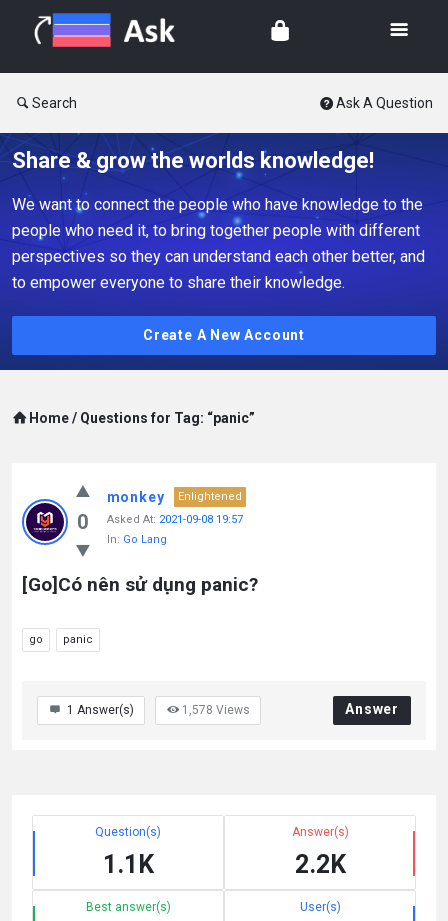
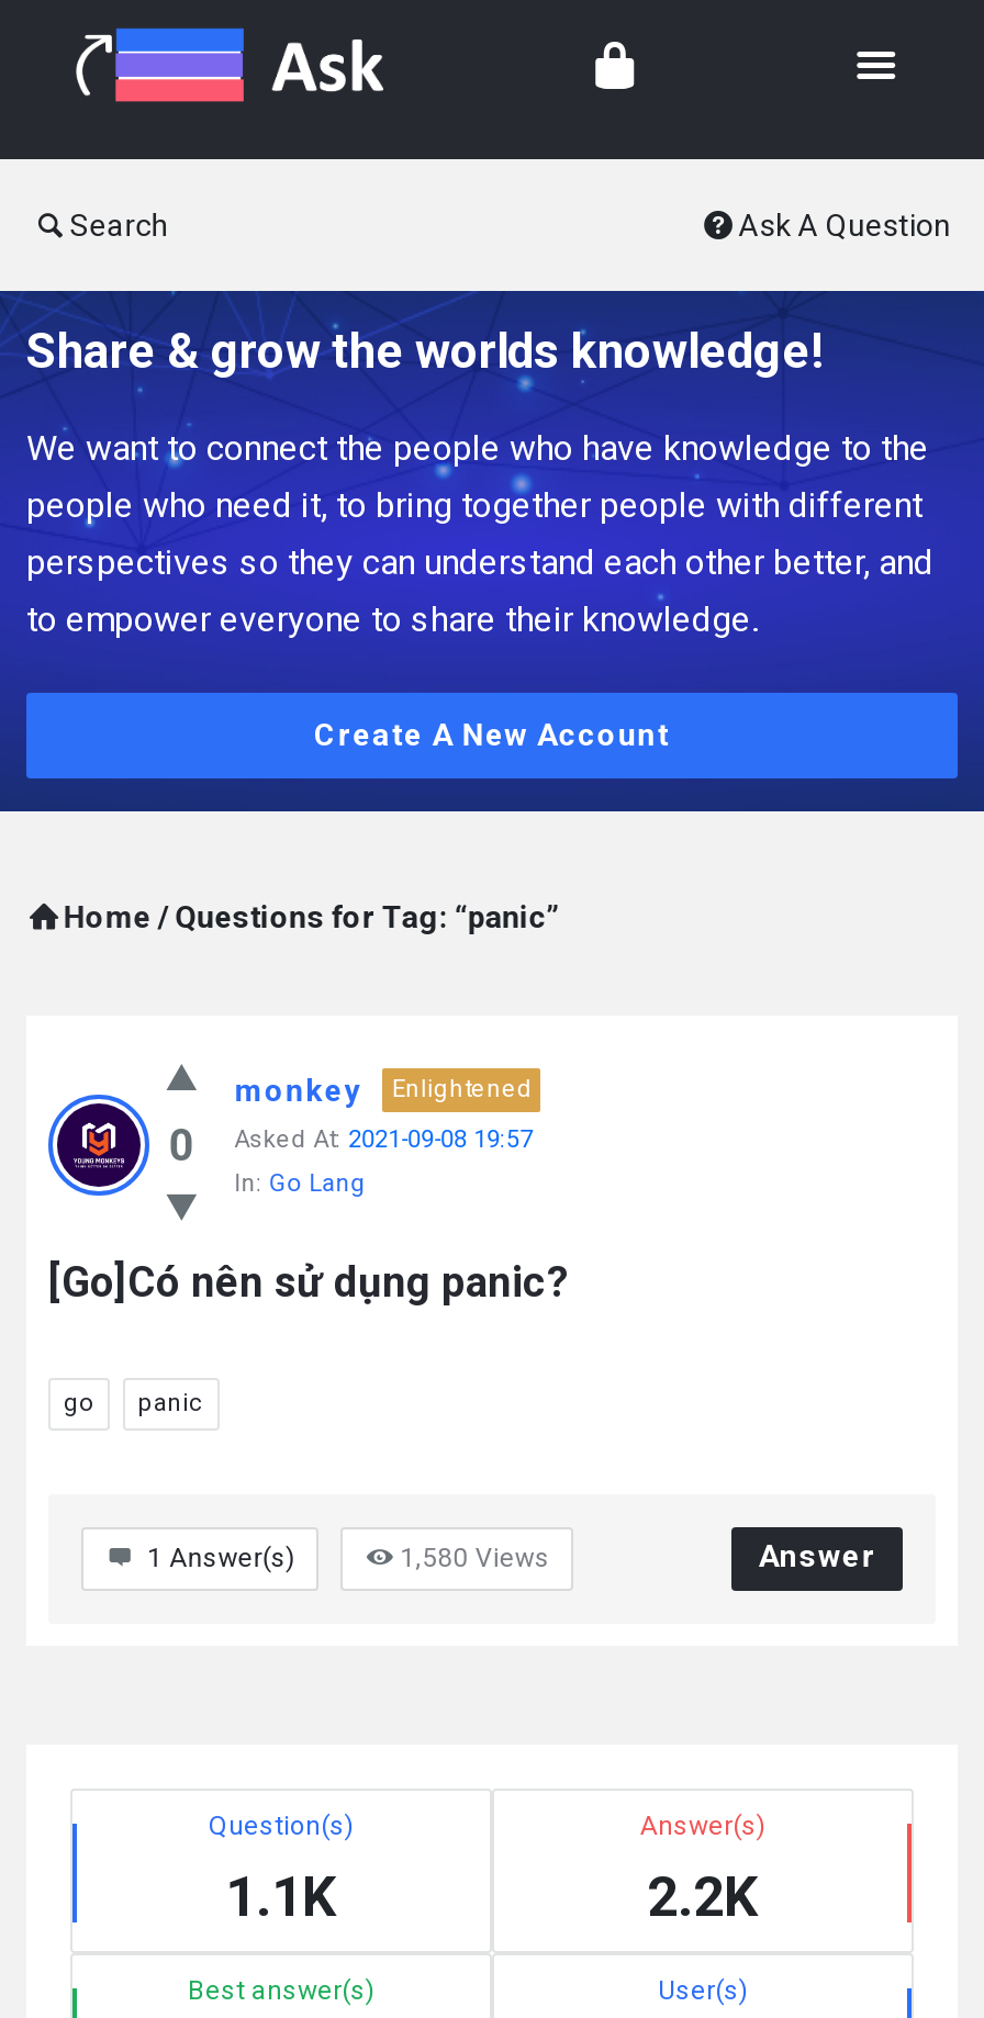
- 1,578 Views
+ 1,580 Views
